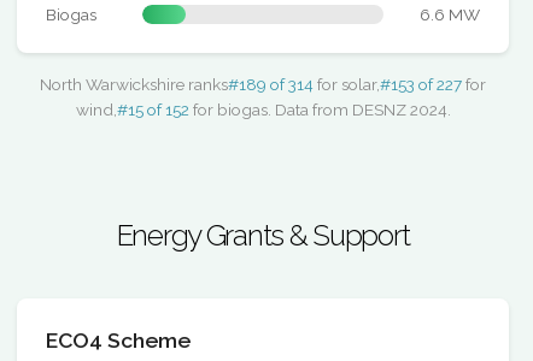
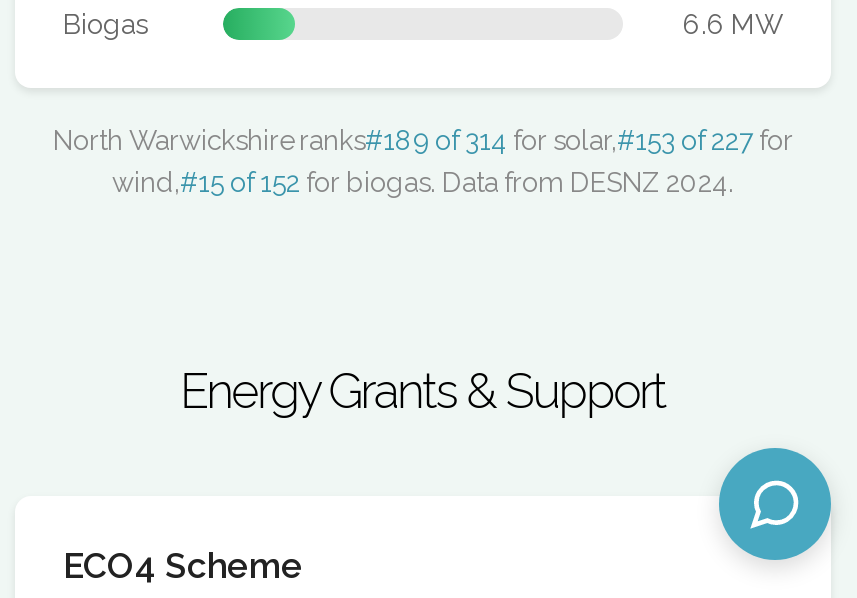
+ [image]
